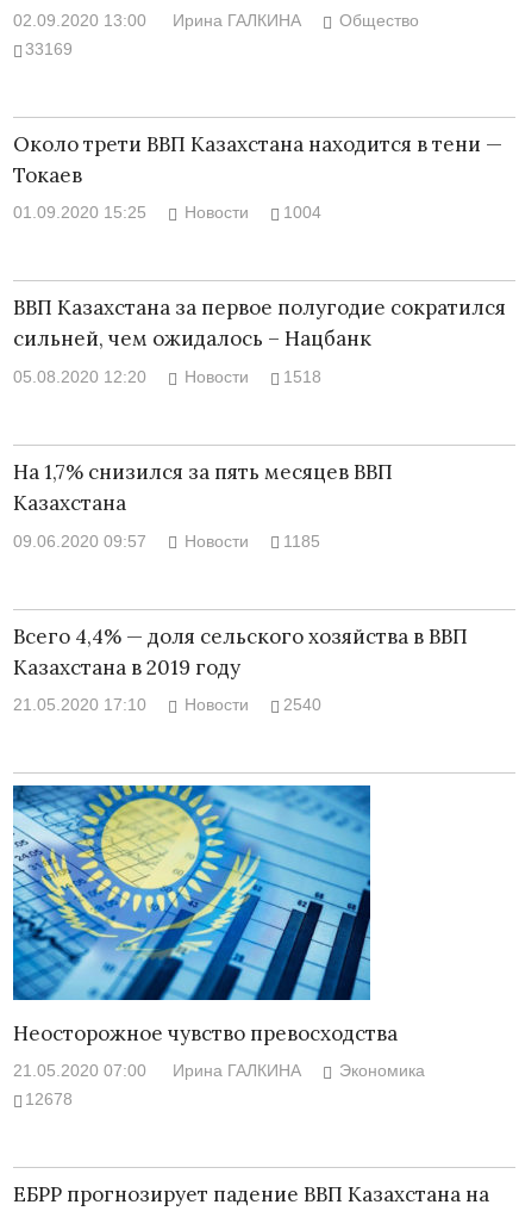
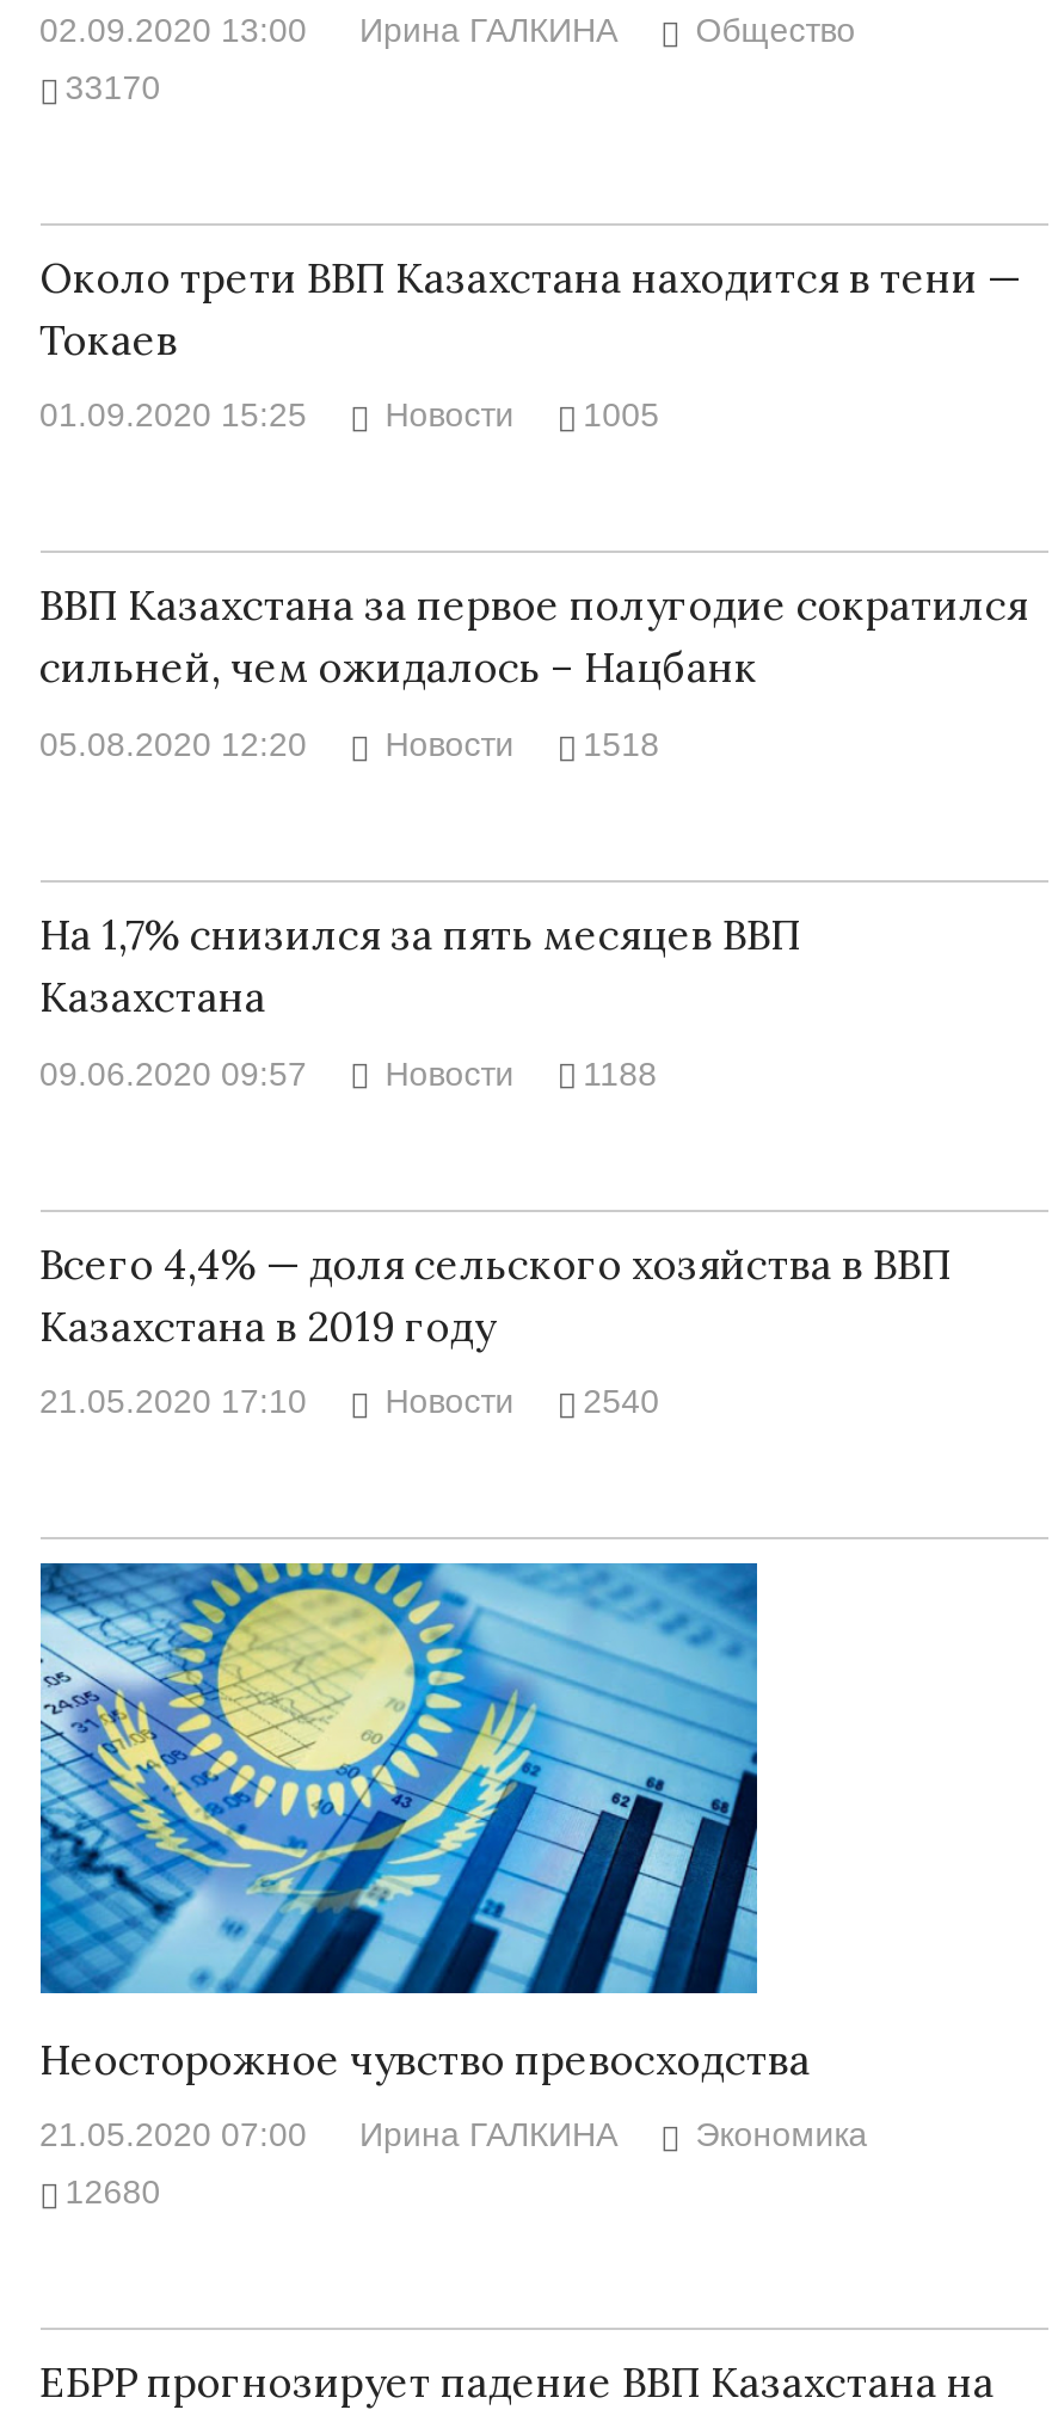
- 33169
+ 33170

- Новости 1004
+ Новости 1005

- Новости 1185
+ Новости 1188

- 12678
+ 12680
